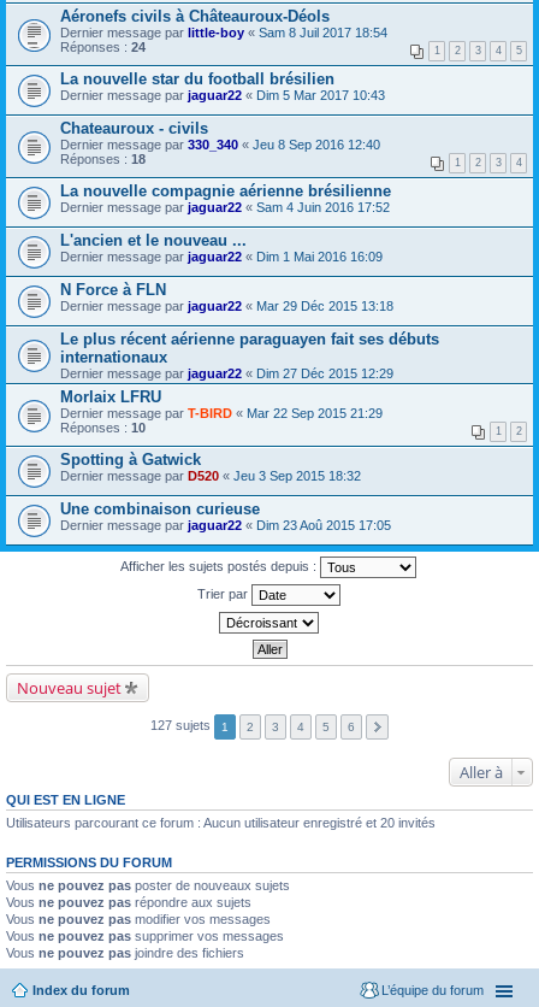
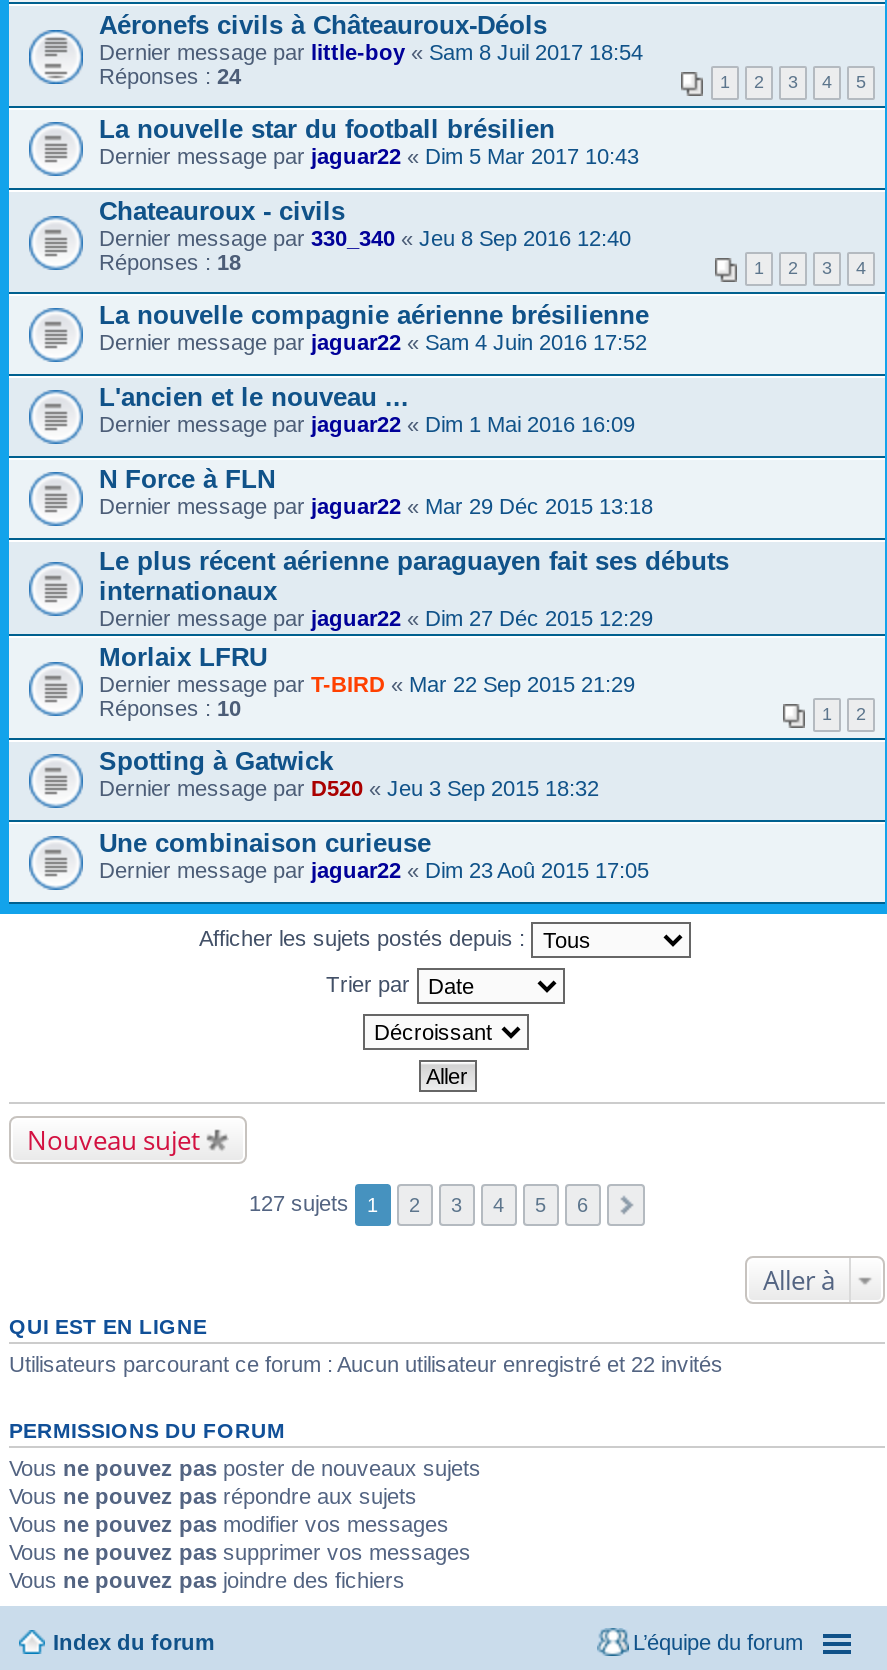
- Utilisateurs parcourant ce forum : Aucun utilisateur enregistré et 20 invités
+ Utilisateurs parcourant ce forum : Aucun utilisateur enregistré et 22 invités
